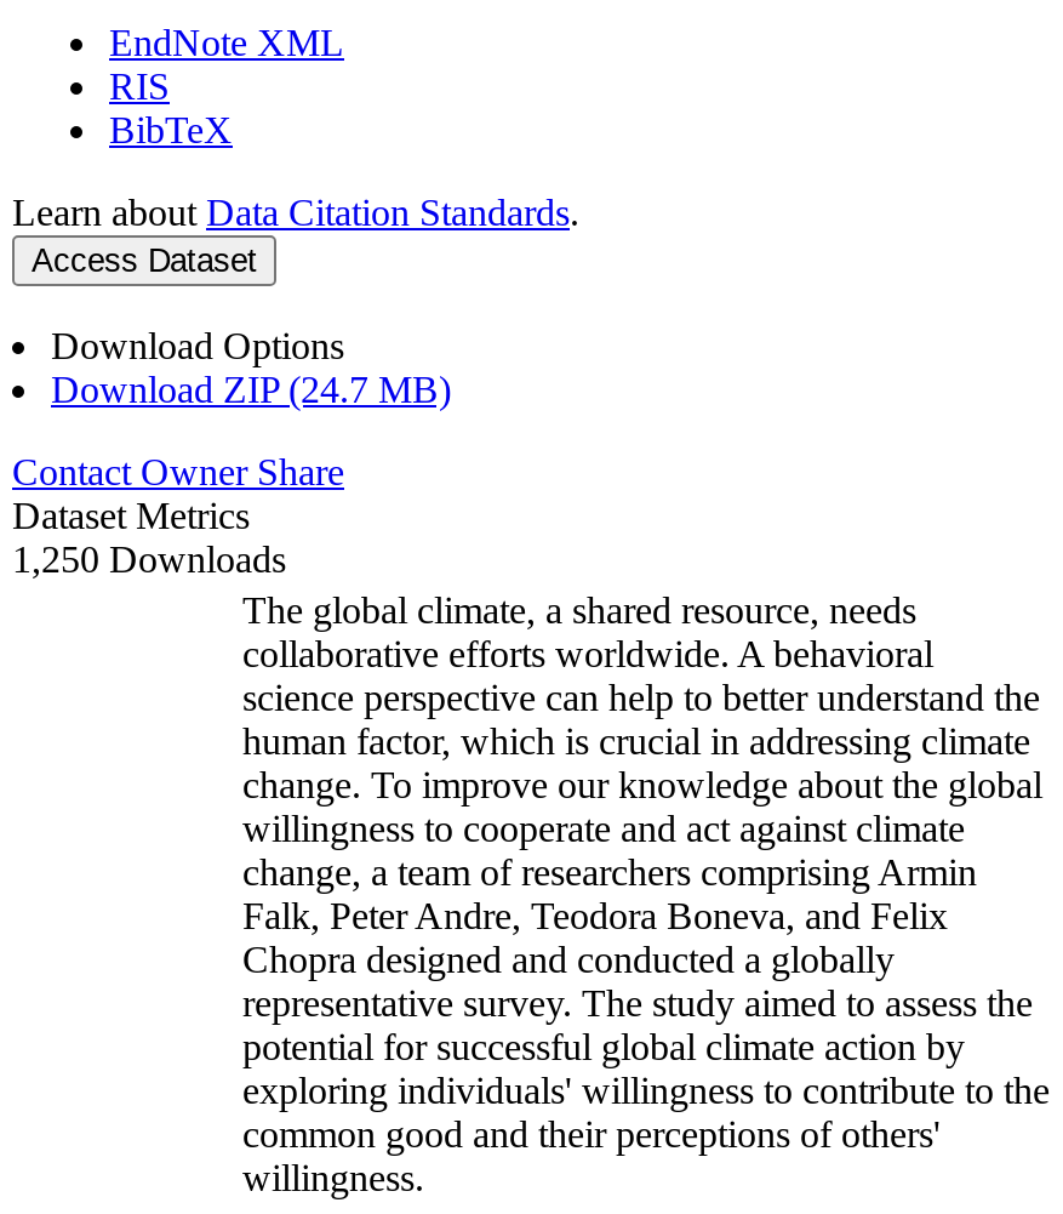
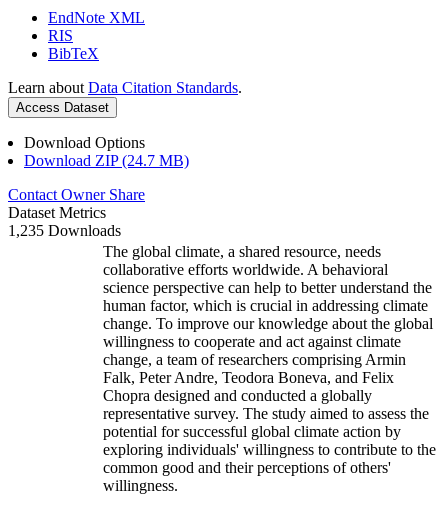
- 1,250 Downloads
+ 1,235 Downloads
